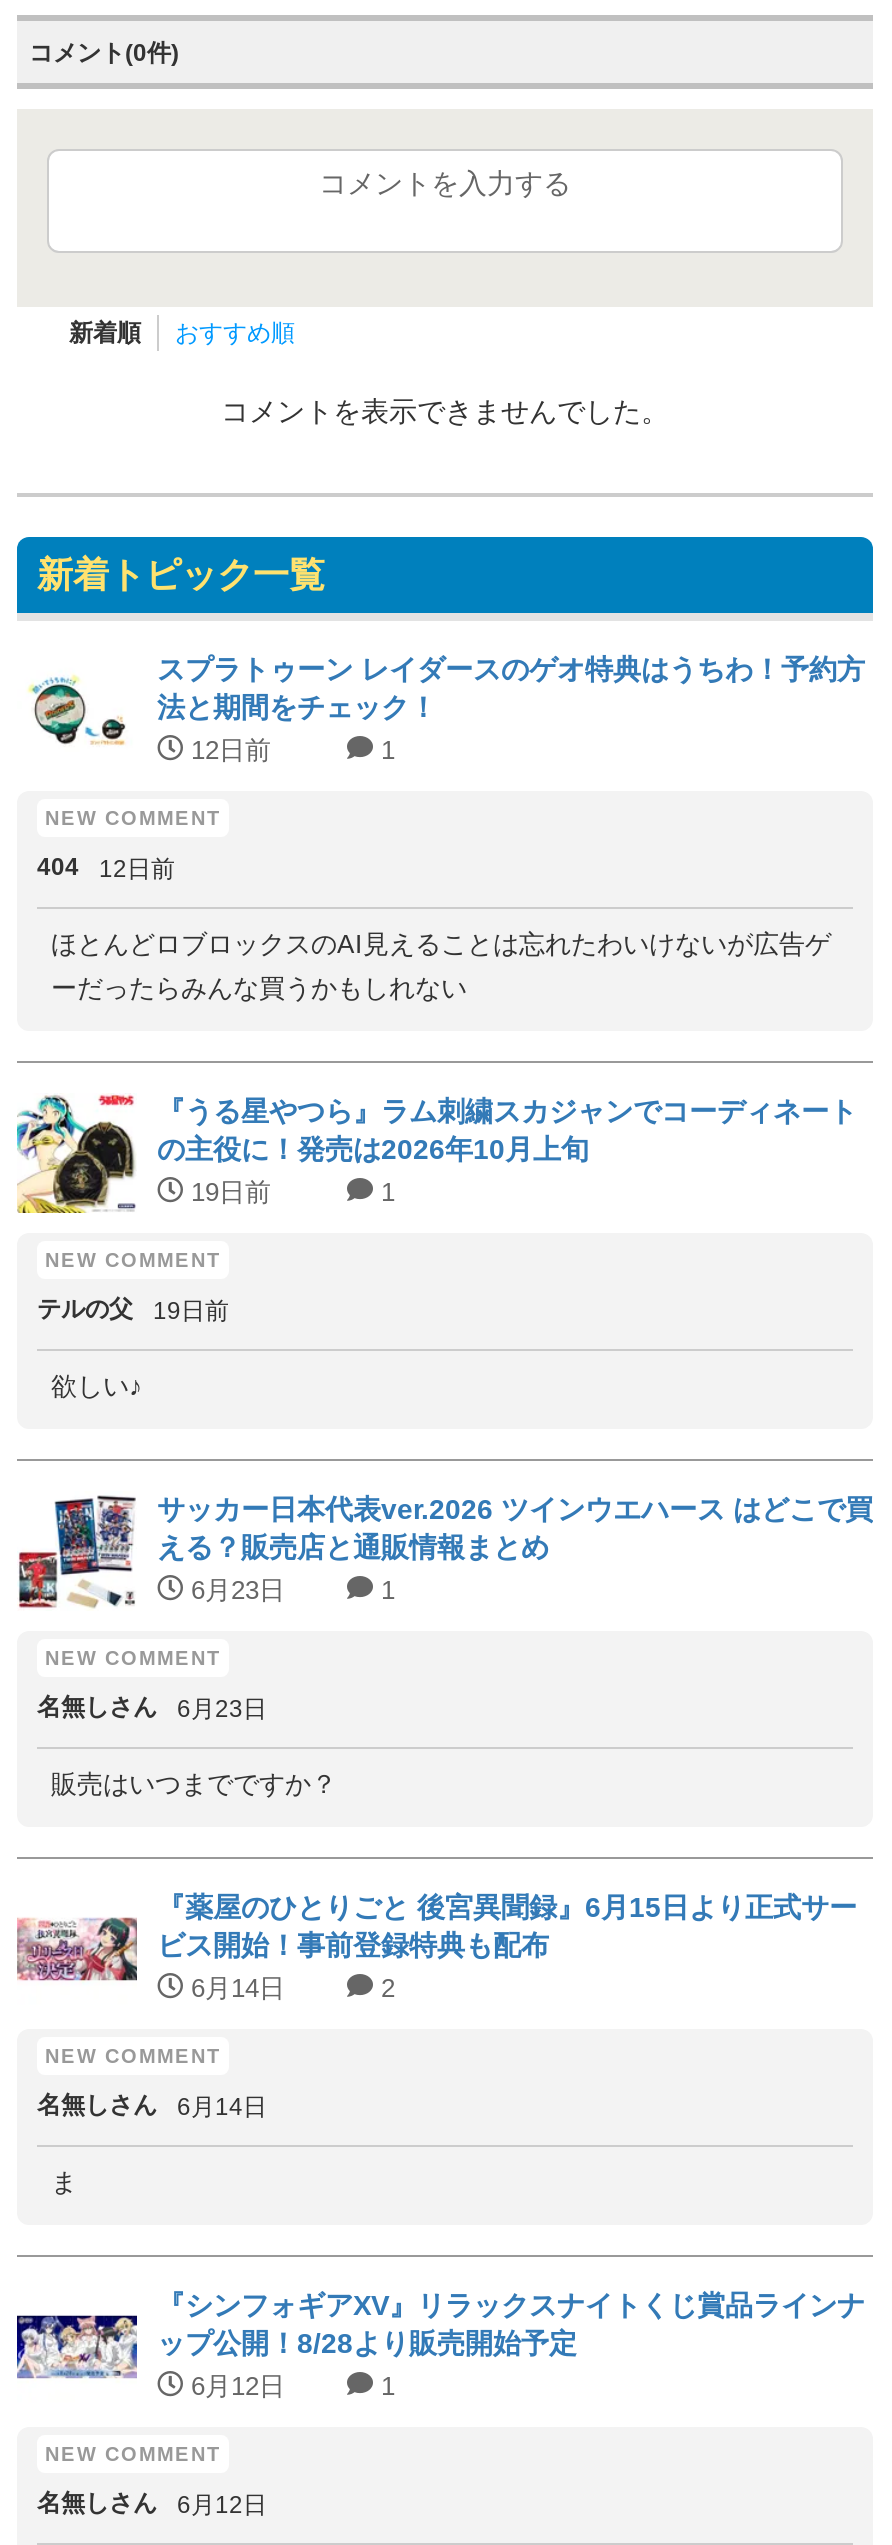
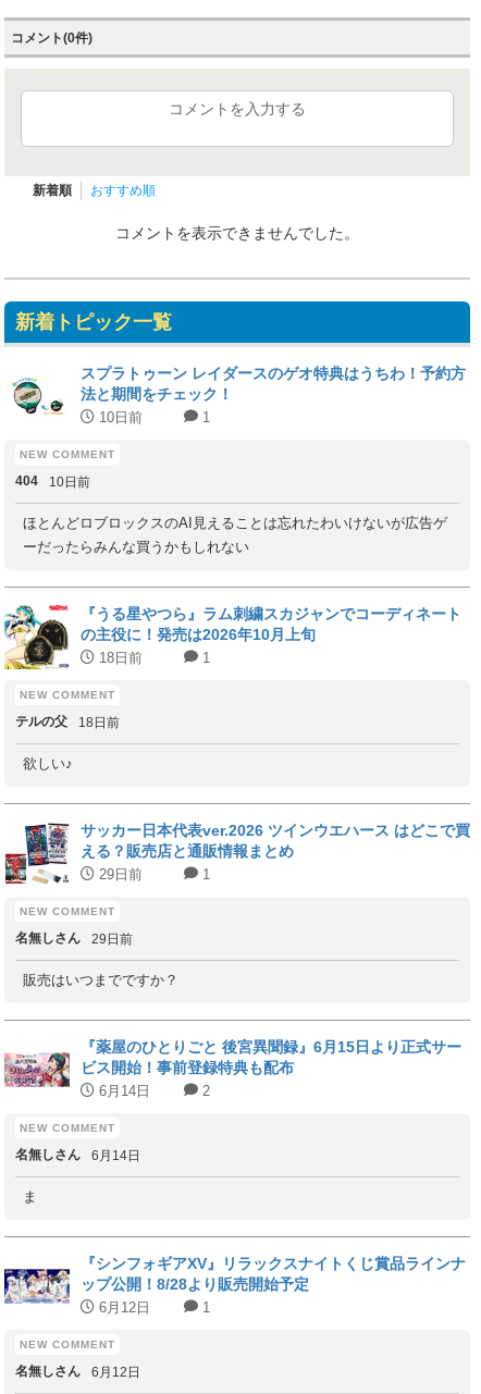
- 12日前
+ 10日前

- 404 12日前
+ 404 10日前

- 19日前
+ 18日前

- テルの父 19日前
+ テルの父 18日前

- 6月23日
+ 29日前

- 名無しさん 6月23日
+ 名無しさん 29日前
